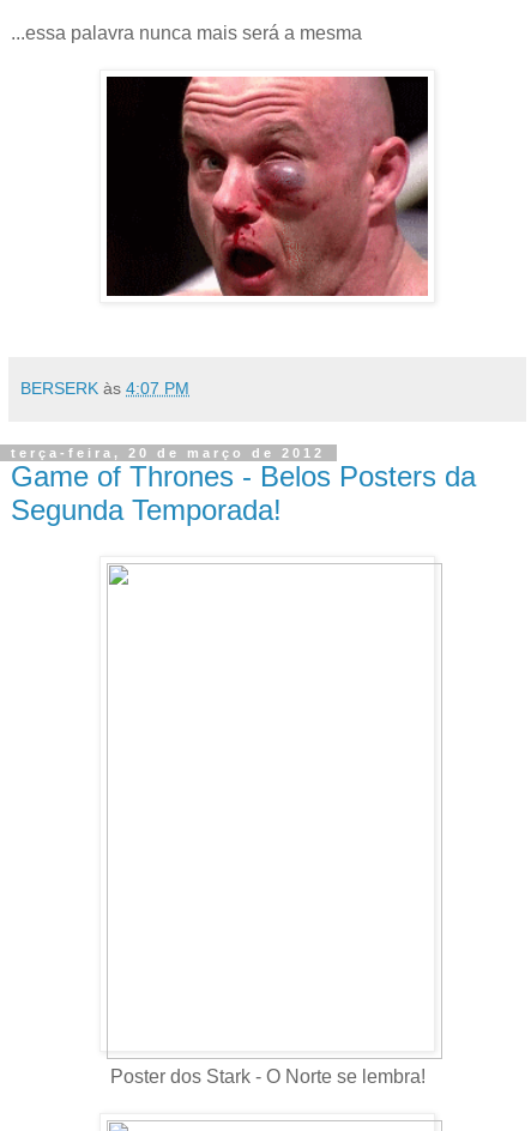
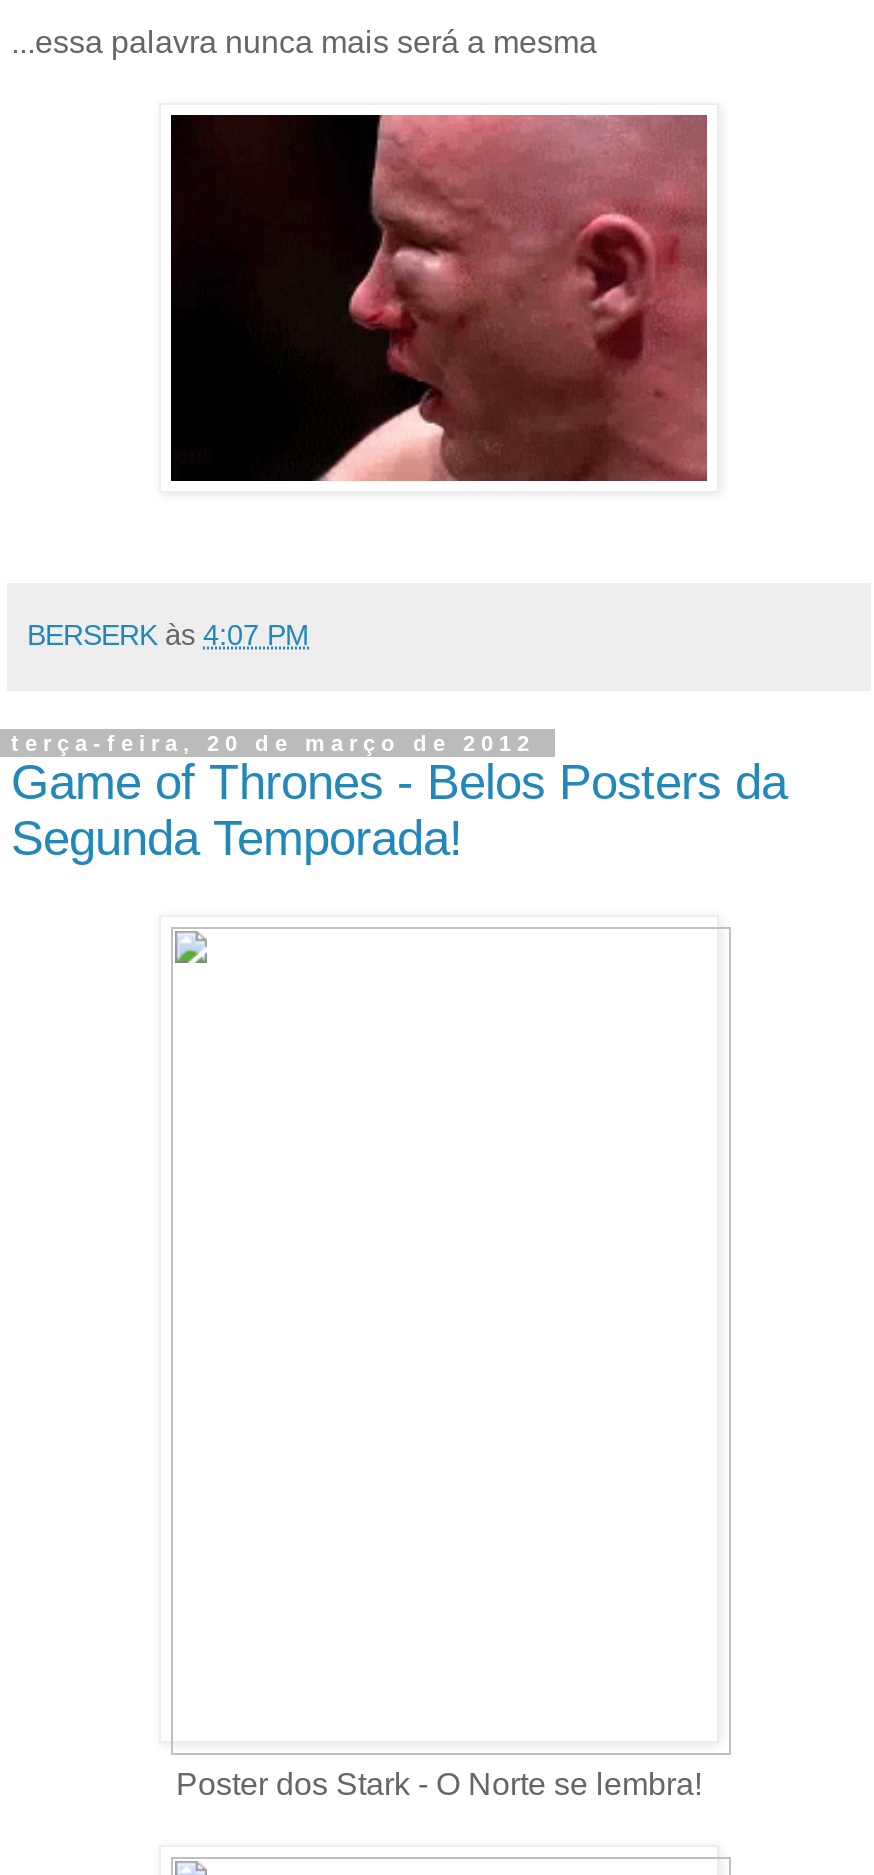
- [image]
+ [image]
